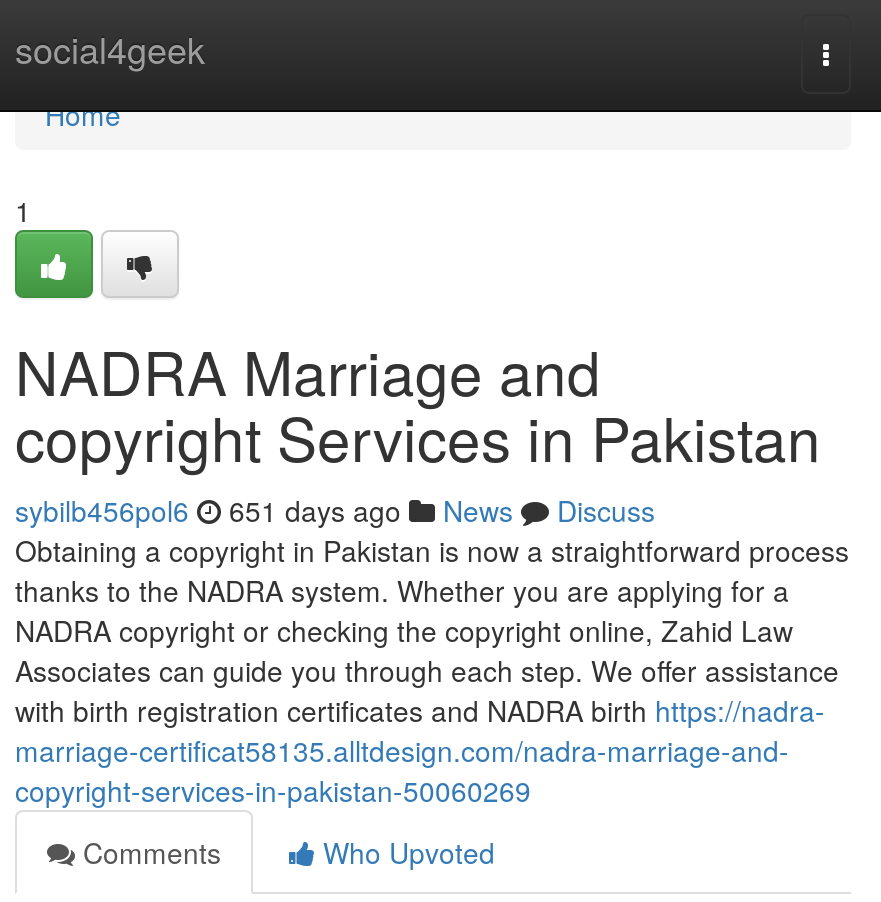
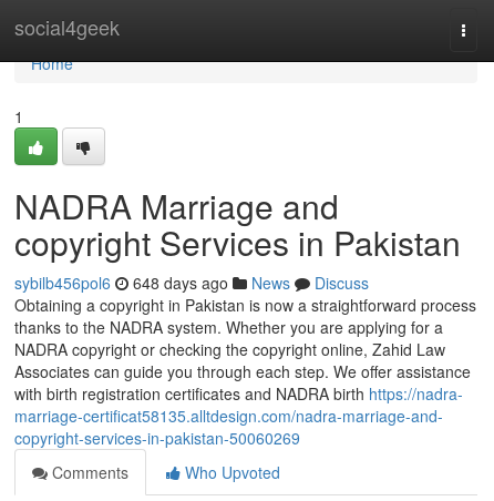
- sybilb456pol6 651 days ago News Discuss
+ sybilb456pol6 648 days ago News Discuss
